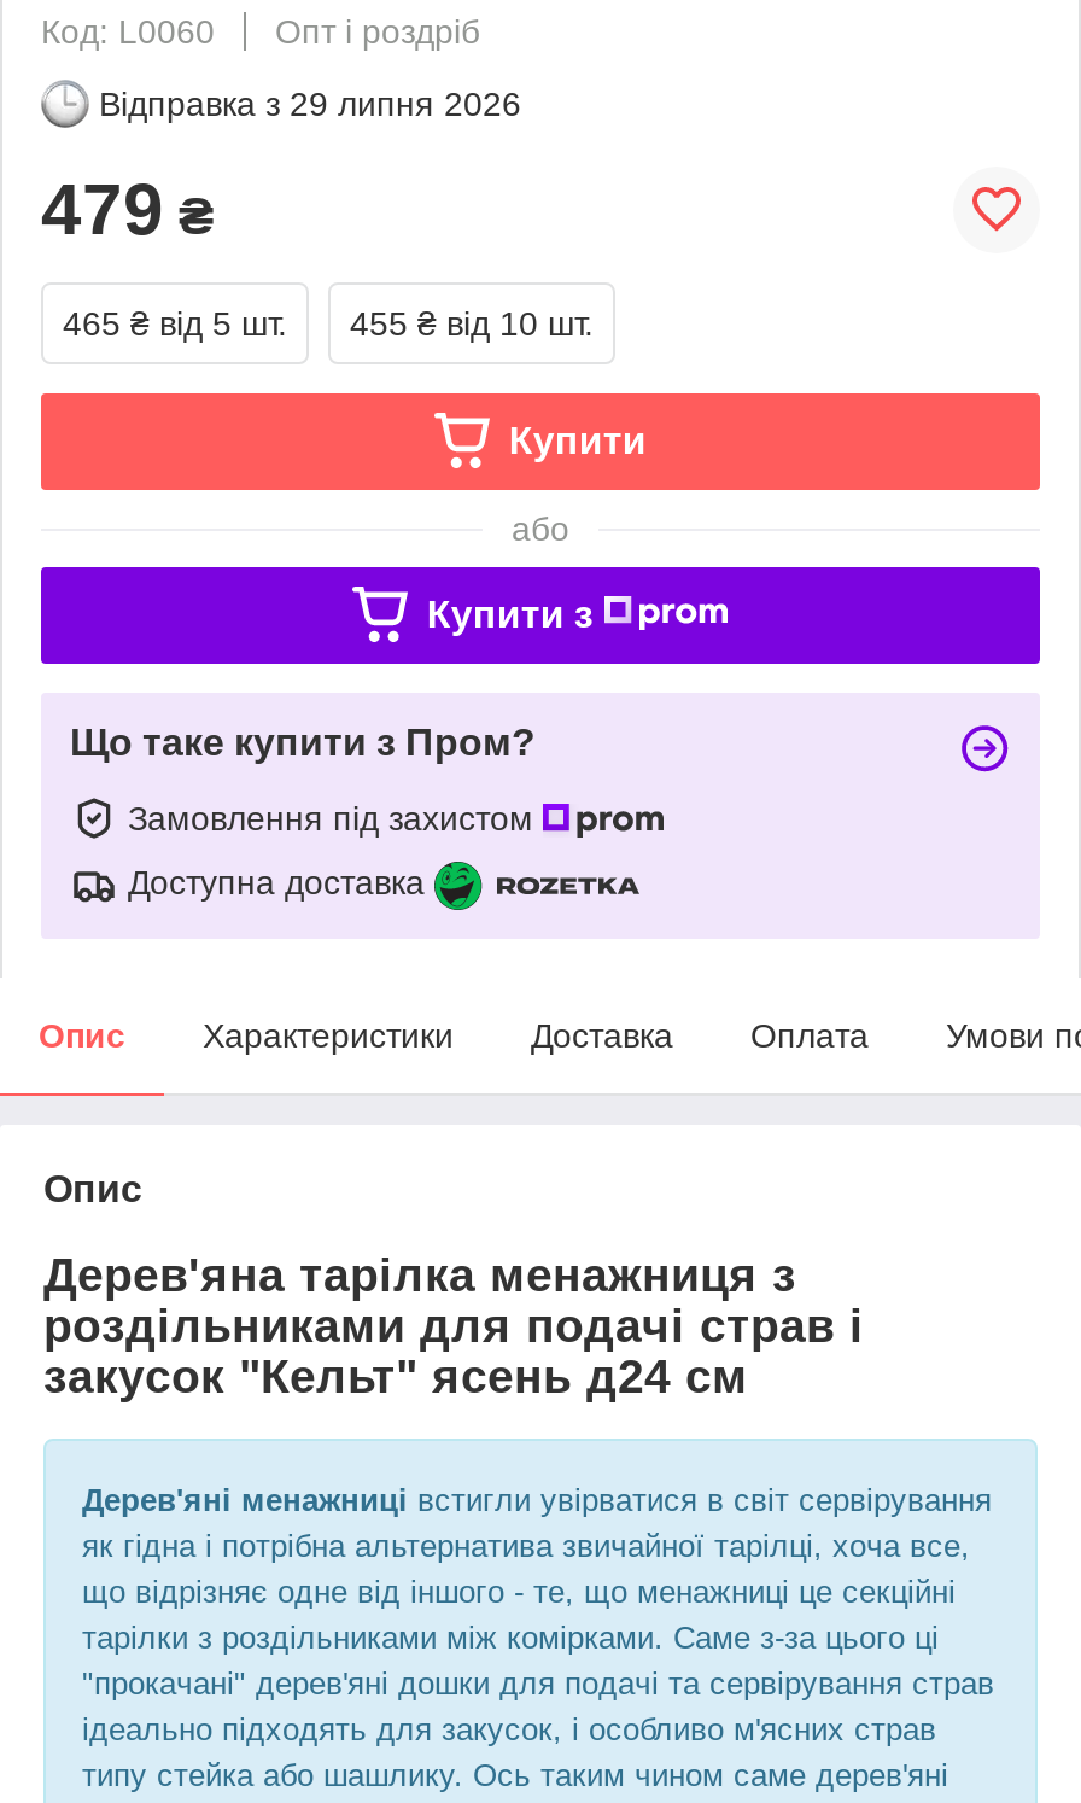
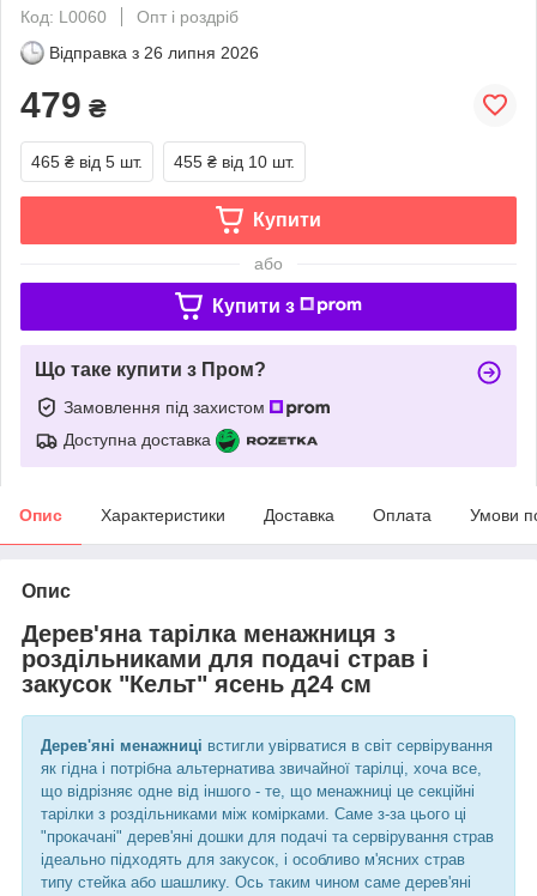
- Відправка з 29 липня 2026
+ Відправка з 26 липня 2026
